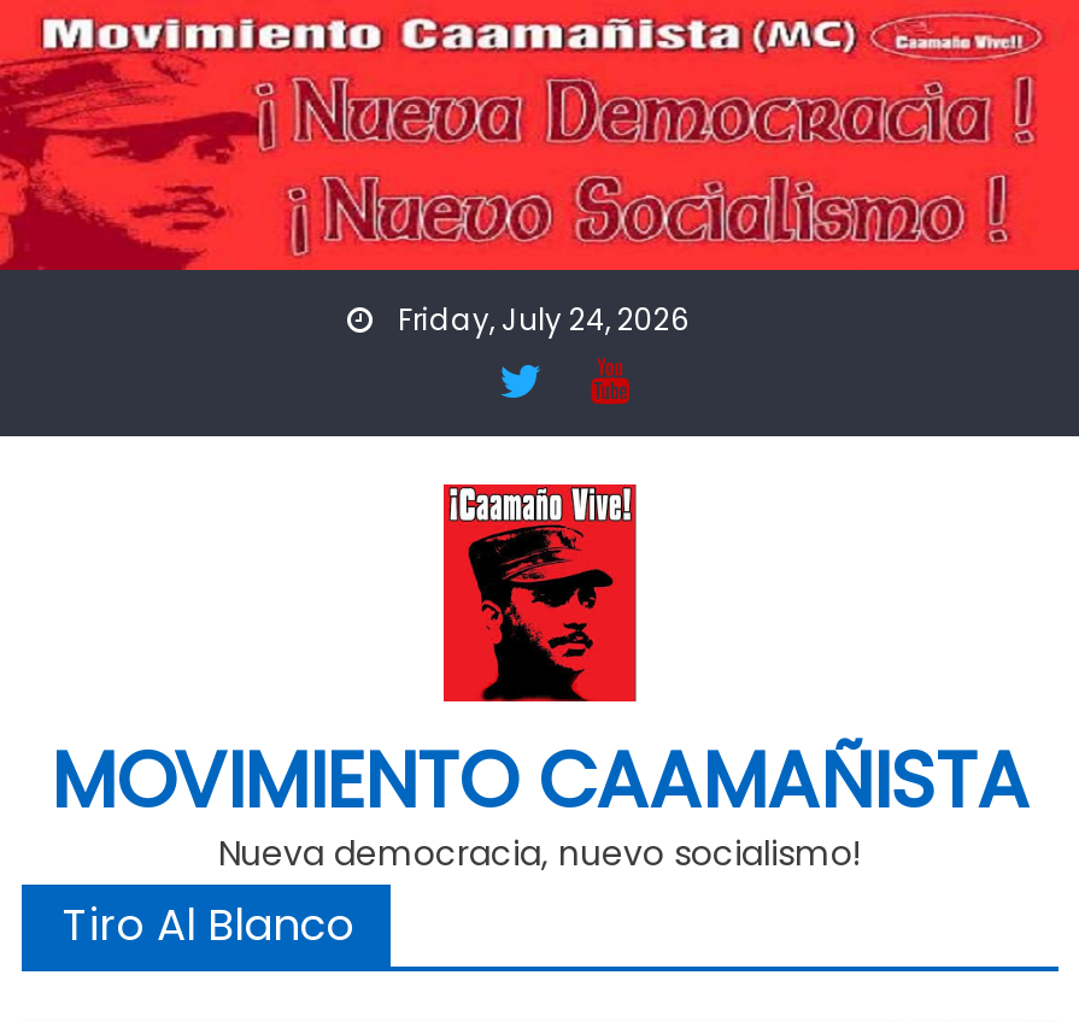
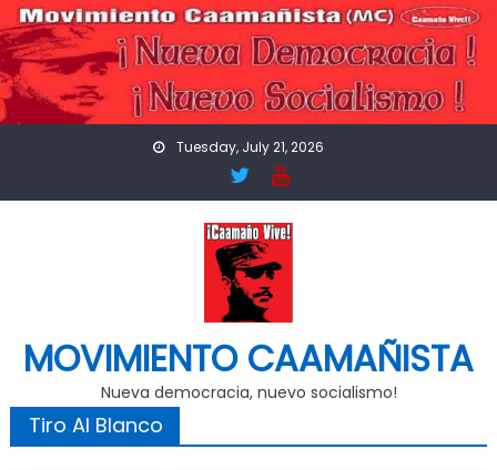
- Friday, July 24, 2026
+ Tuesday, July 21, 2026
